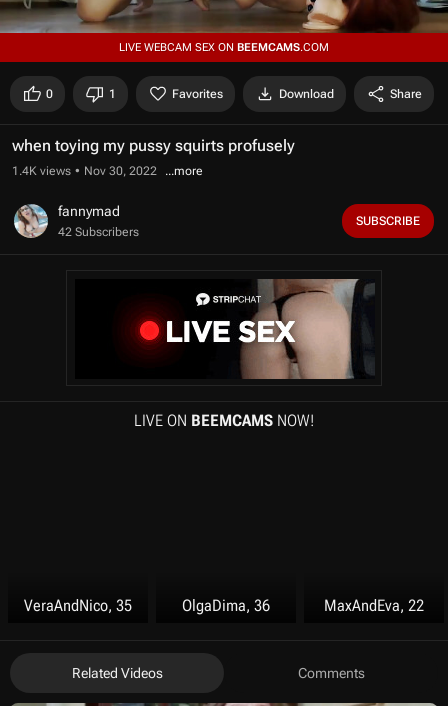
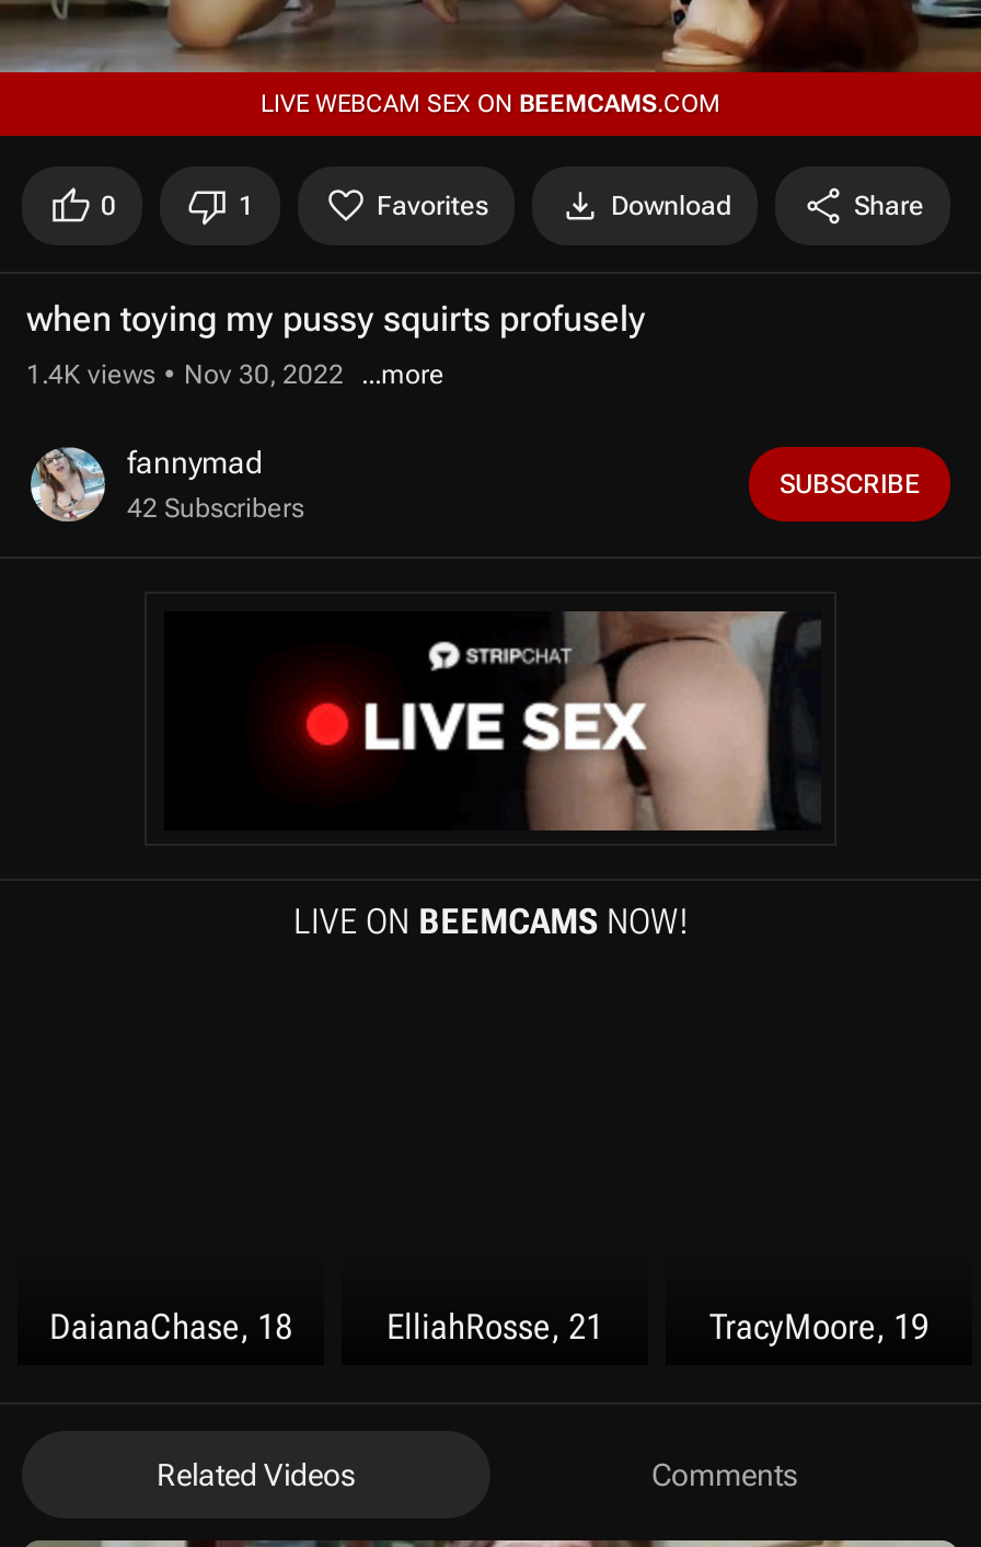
- VeraAndNico, 35
- OlgaDima, 36
- MaxAndEva, 22
+ DaianaChase, 18
+ ElliahRosse, 21
+ TracyMoore, 19
